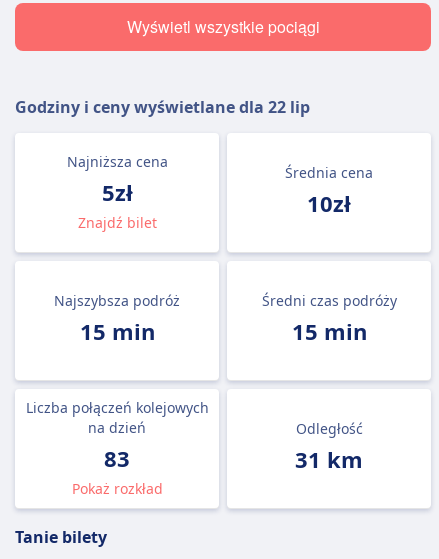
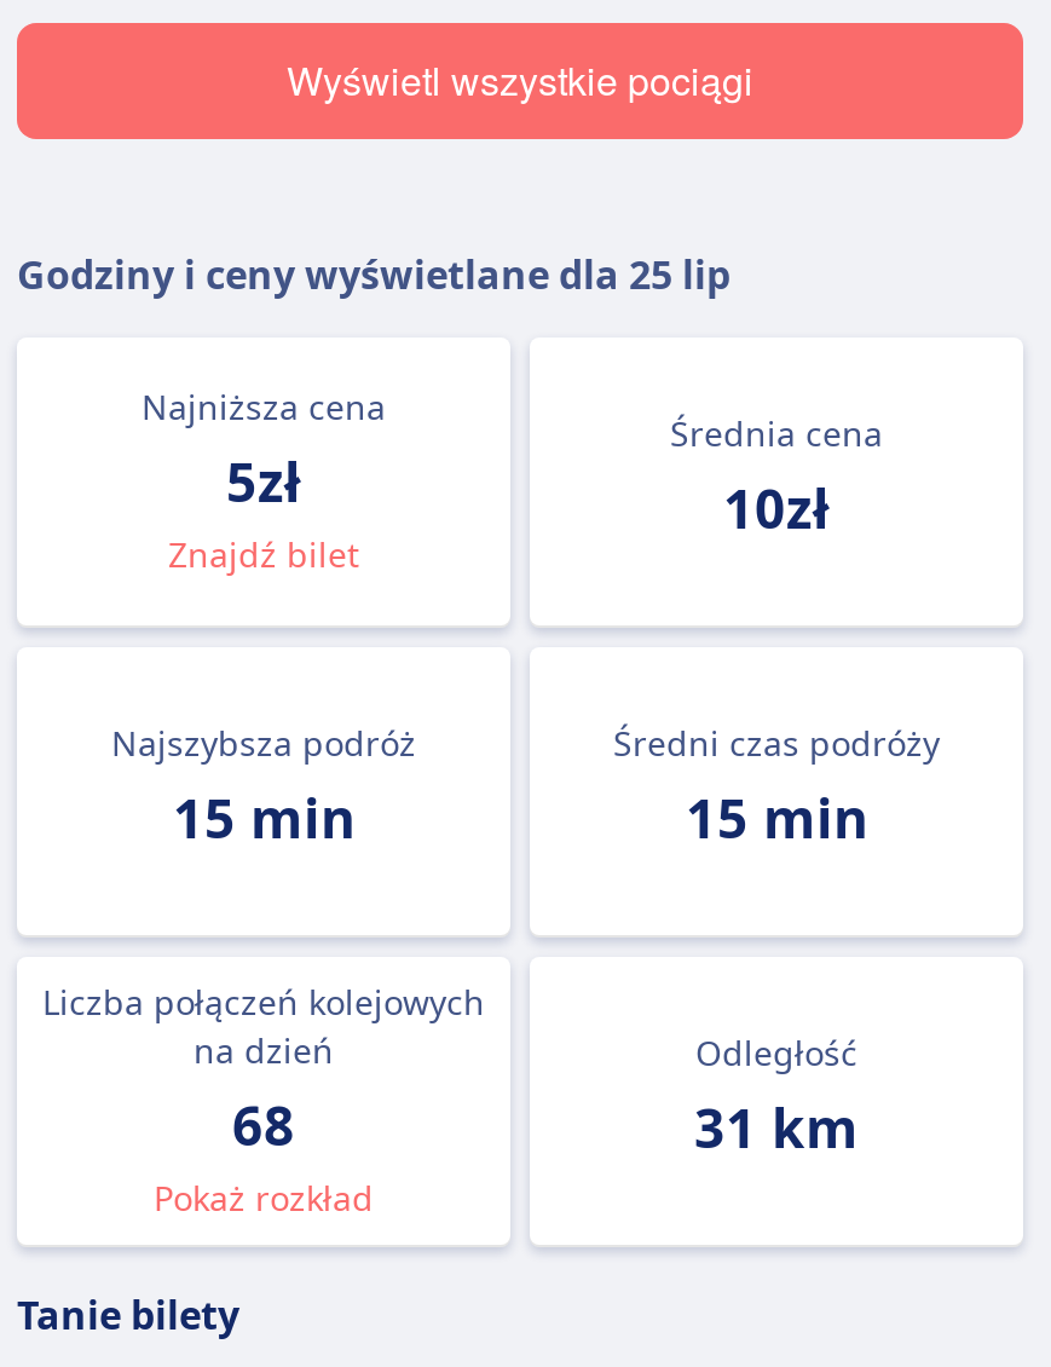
- Godziny i ceny wyświetlane dla 22 lip
+ Godziny i ceny wyświetlane dla 25 lip

- 83
+ 68
